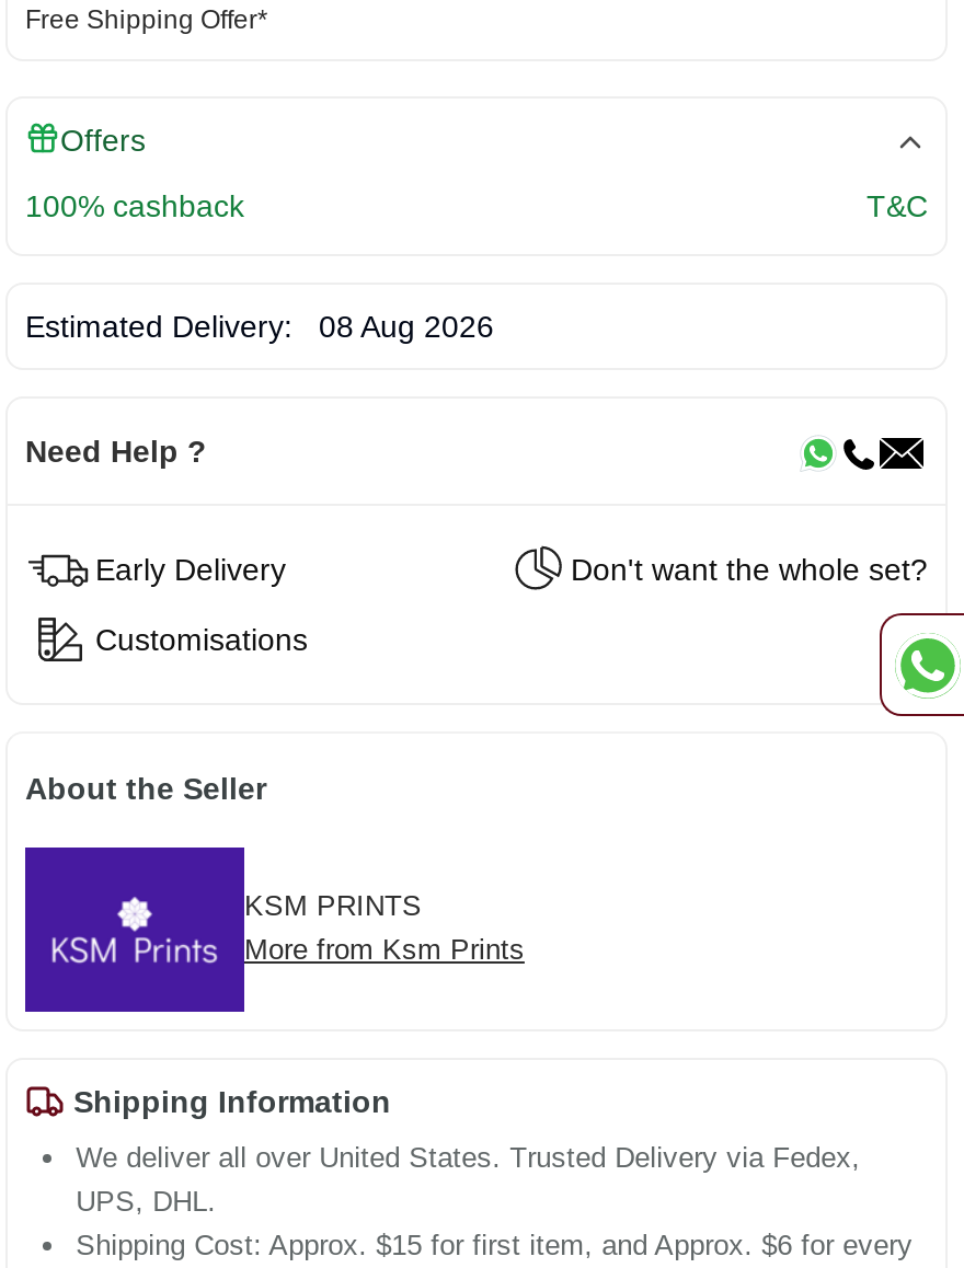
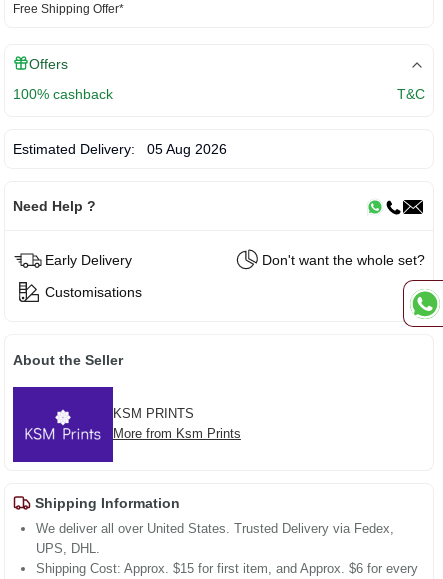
- Estimated Delivery: 08 Aug 2026
+ Estimated Delivery: 05 Aug 2026
